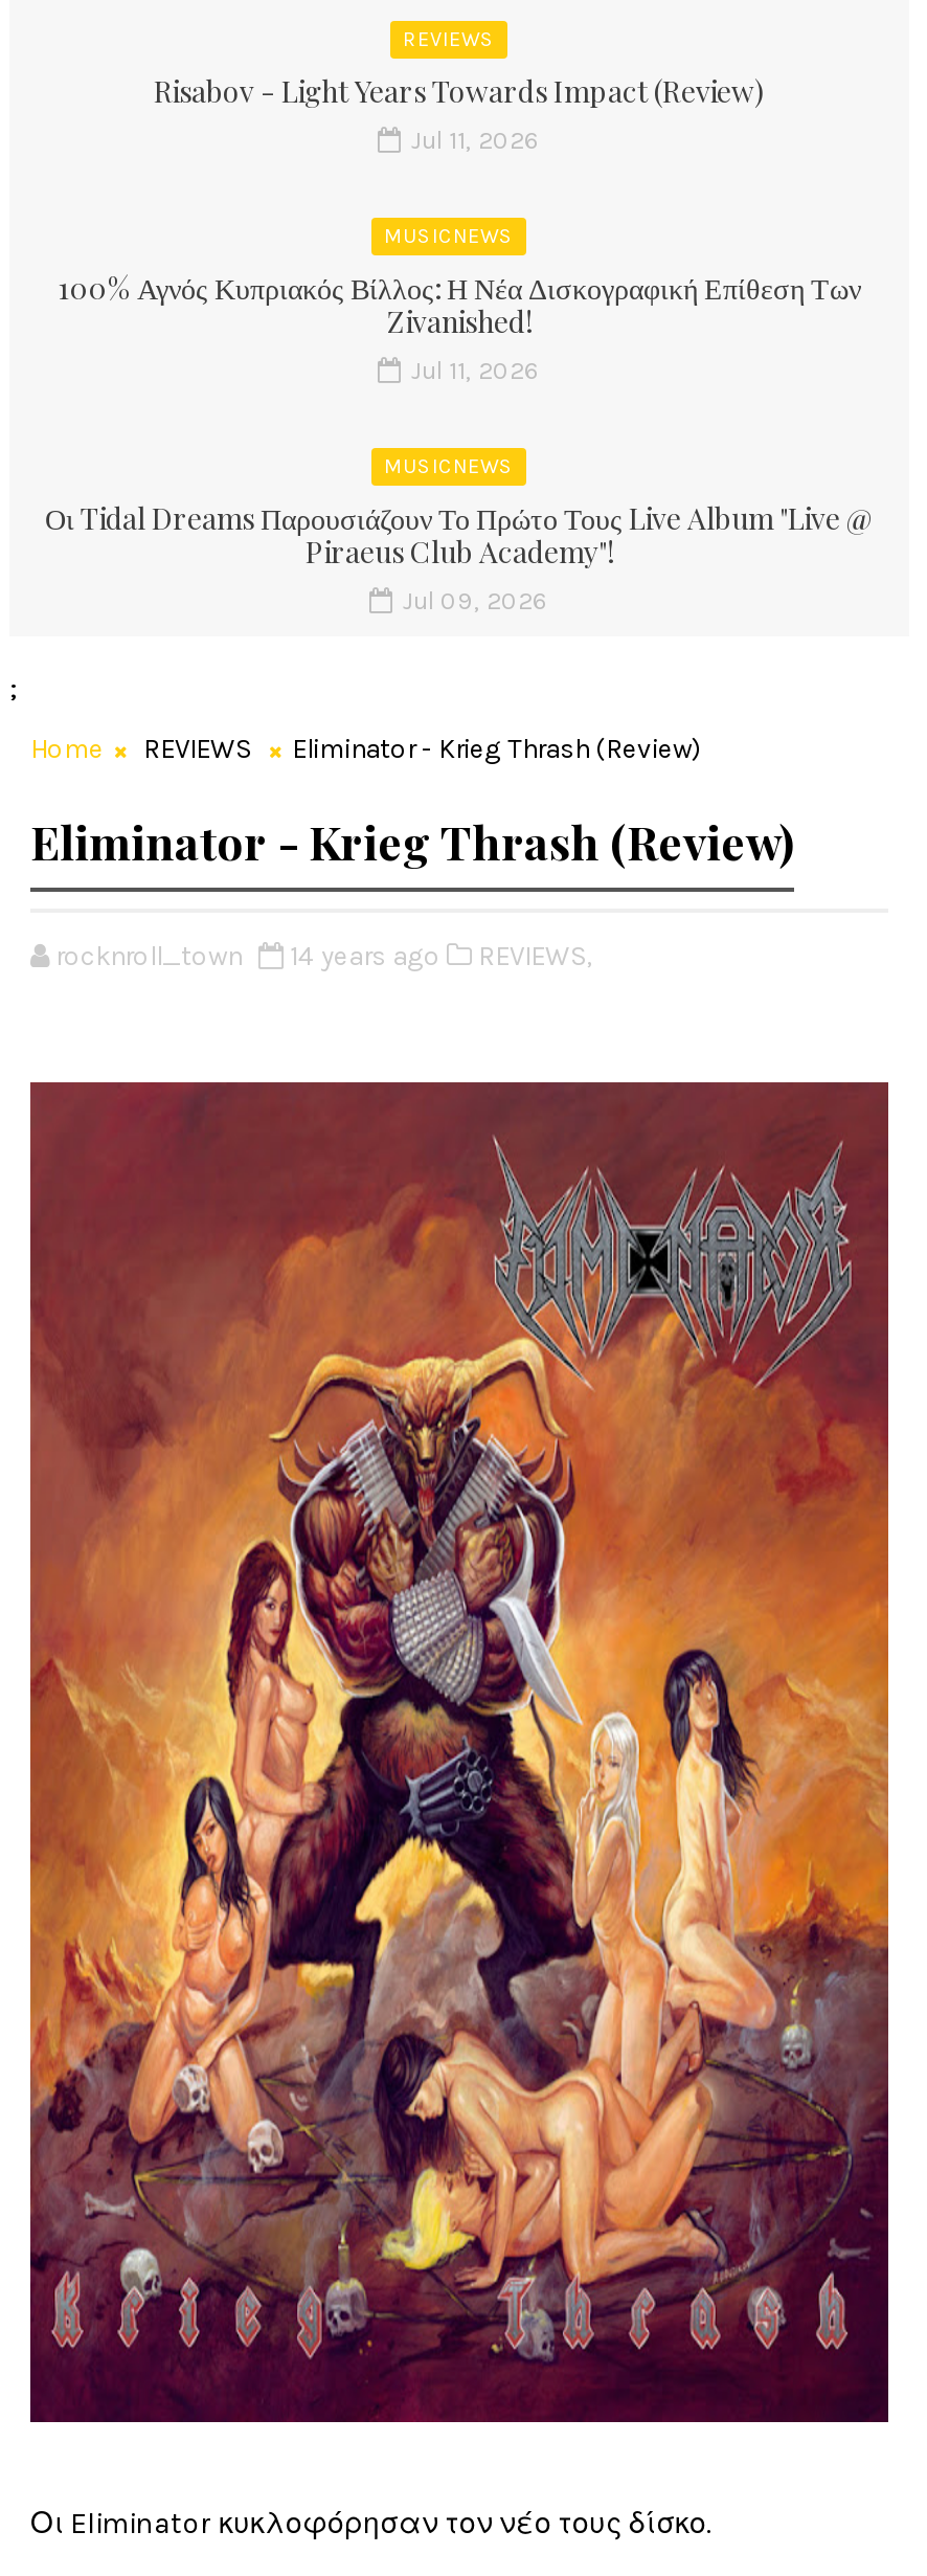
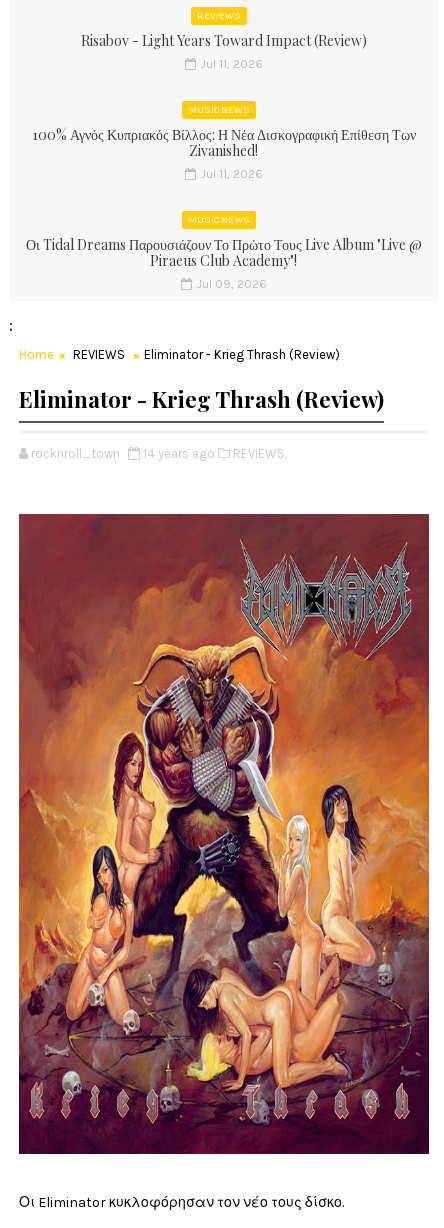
- Risabov - Light Years Towards Impact (Review)
+ Risabov - Light Years Toward Impact (Review)
